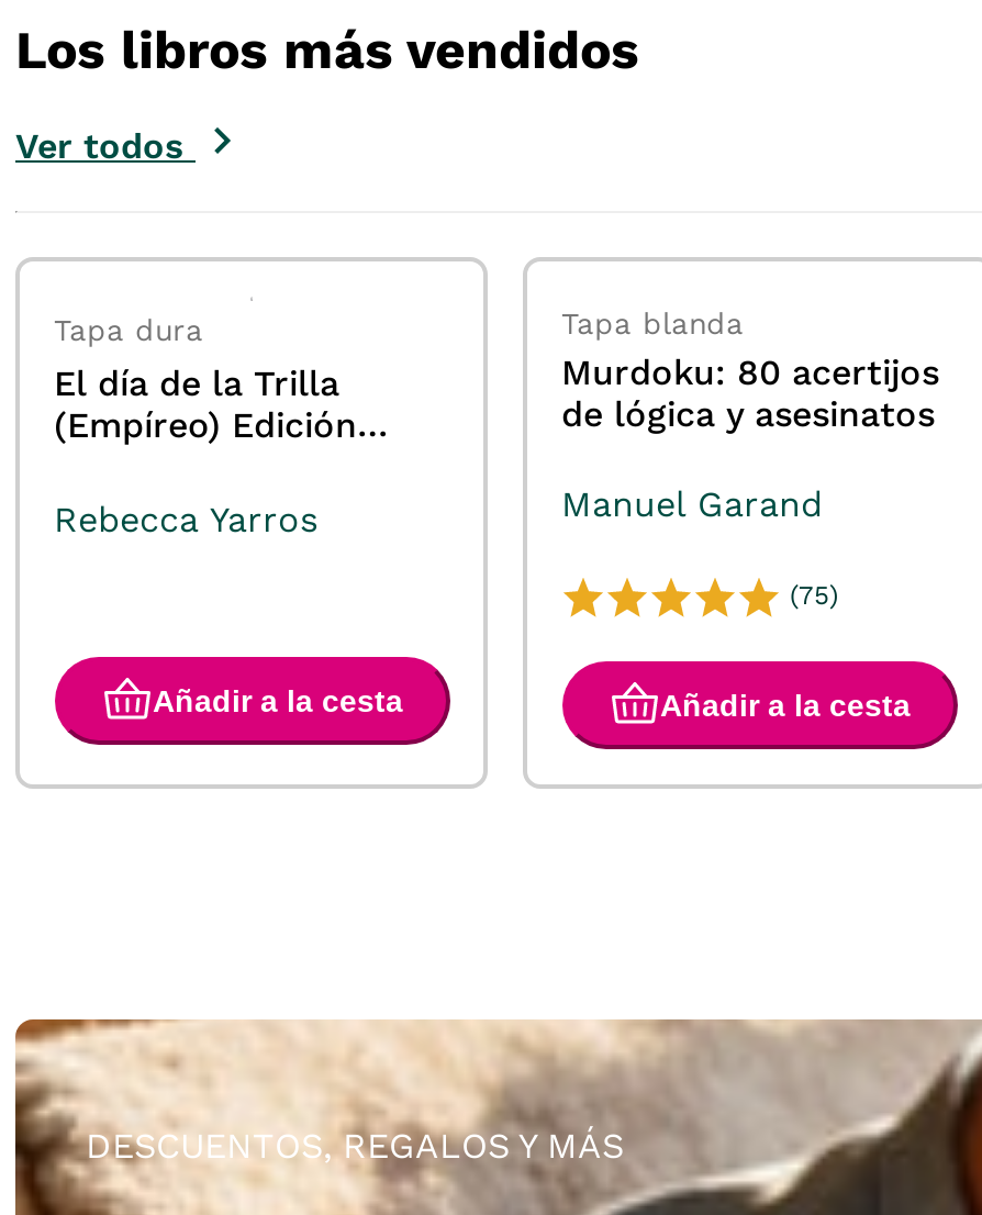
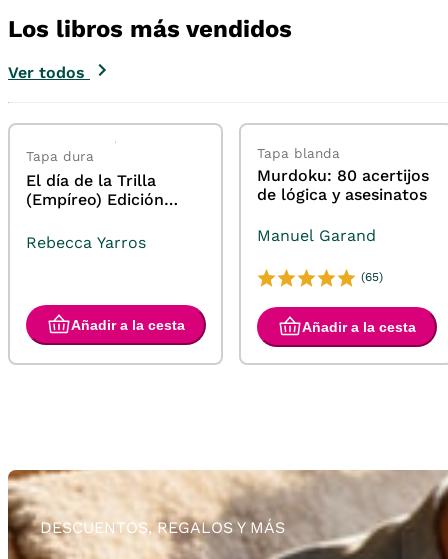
- (75)
+ (65)
